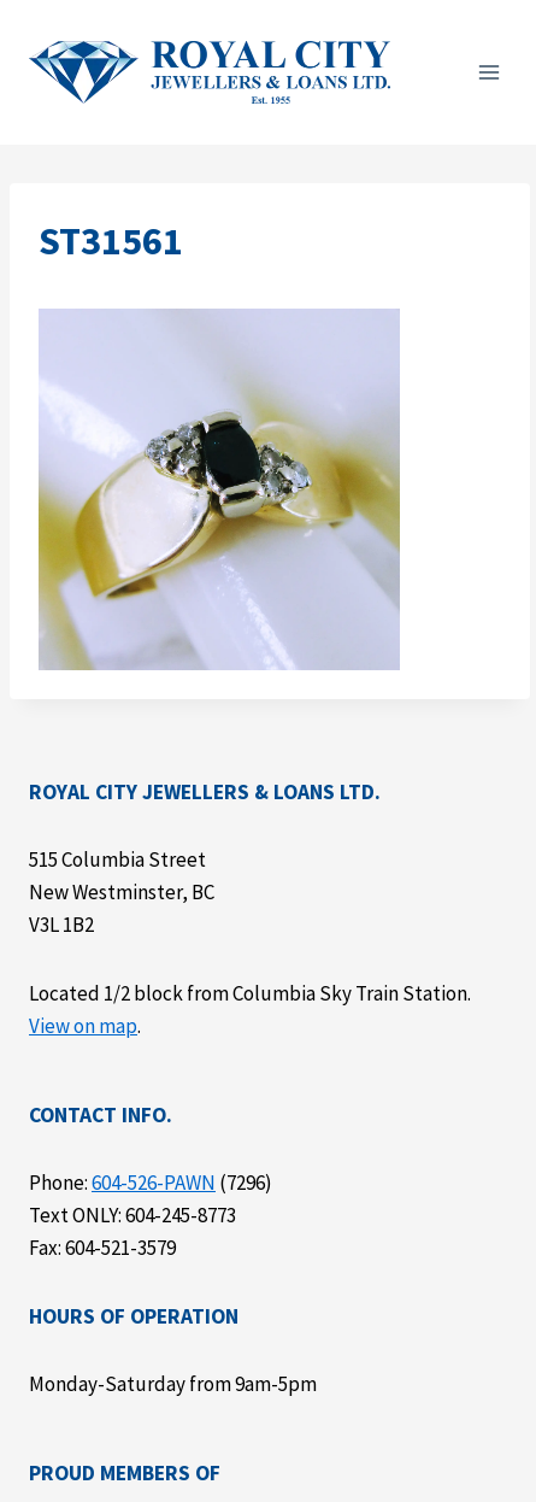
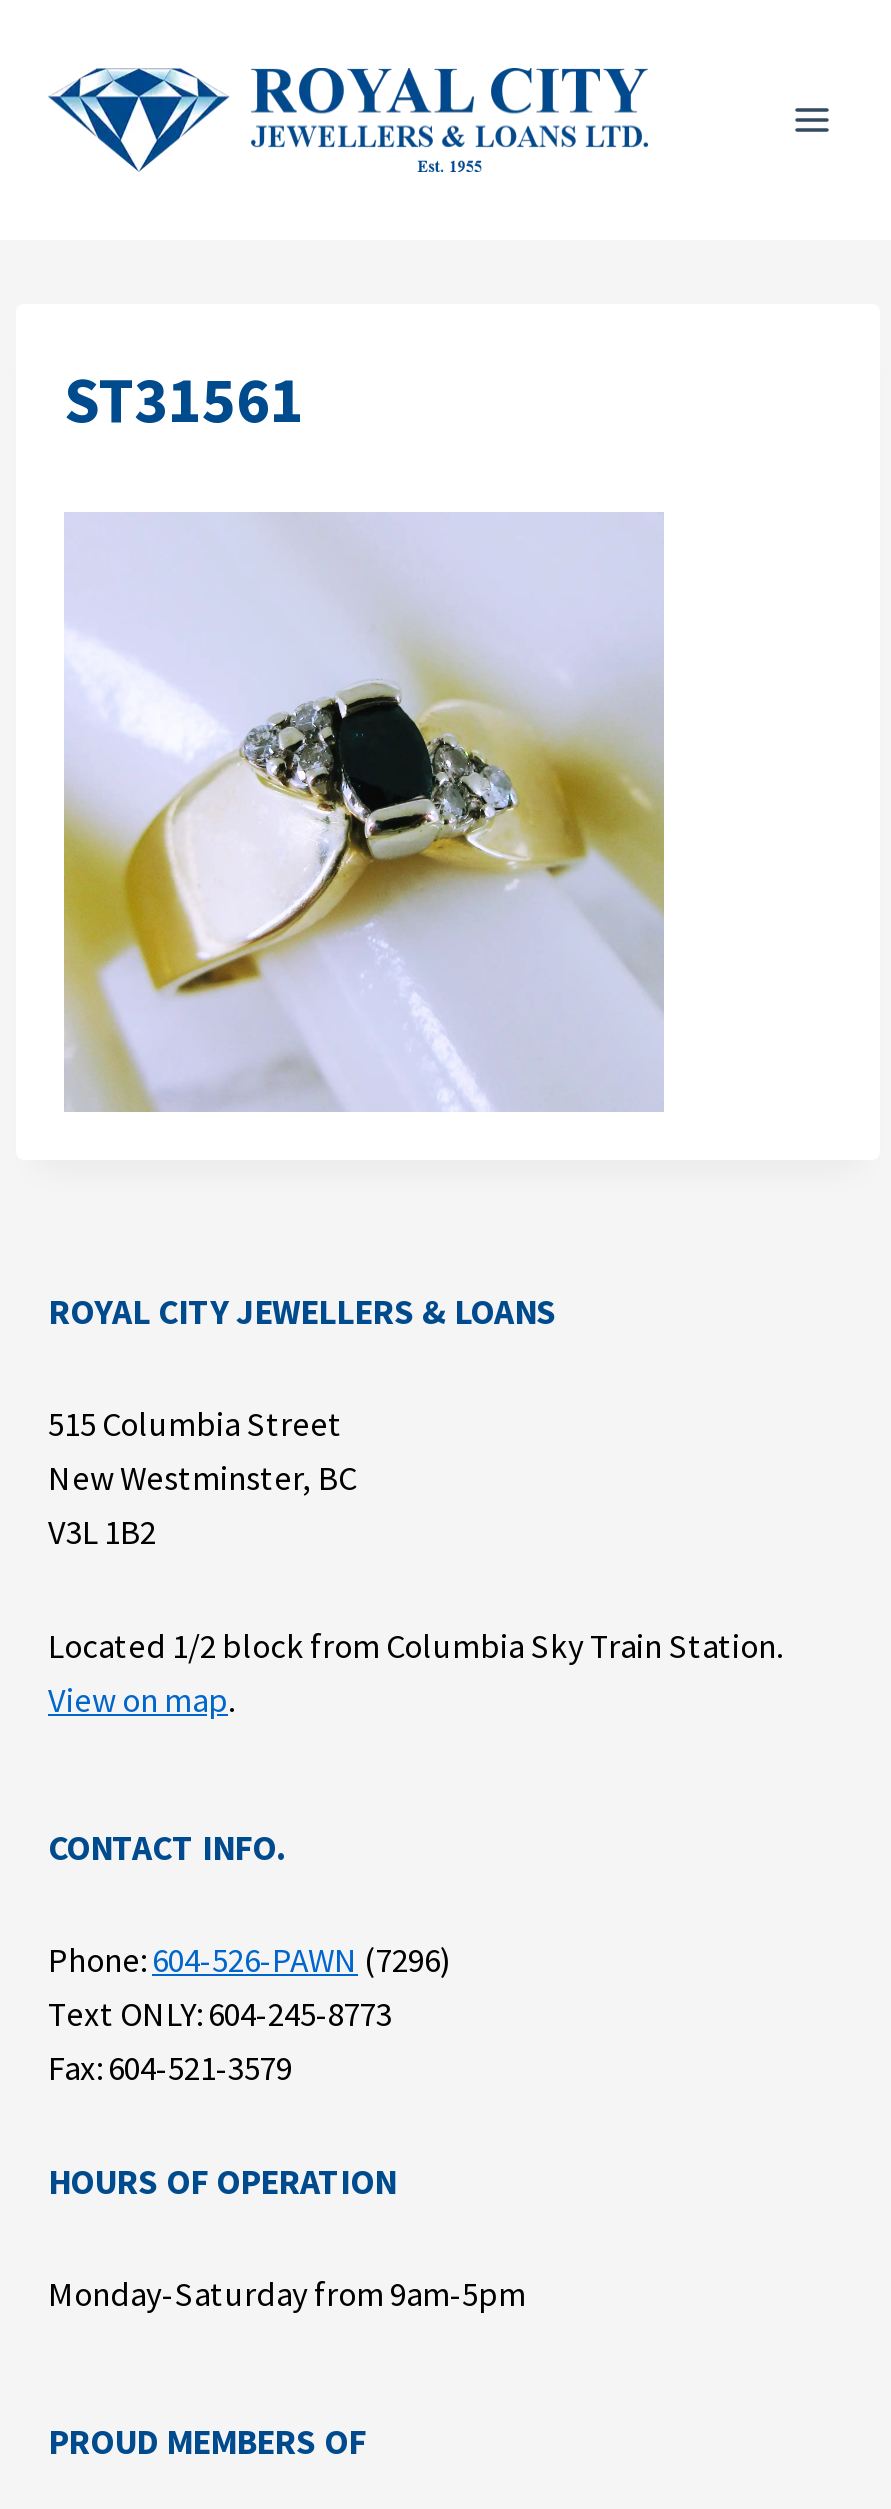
- ROYAL CITY JEWELLERS & LOANS LTD.
+ ROYAL CITY JEWELLERS & LOANS
